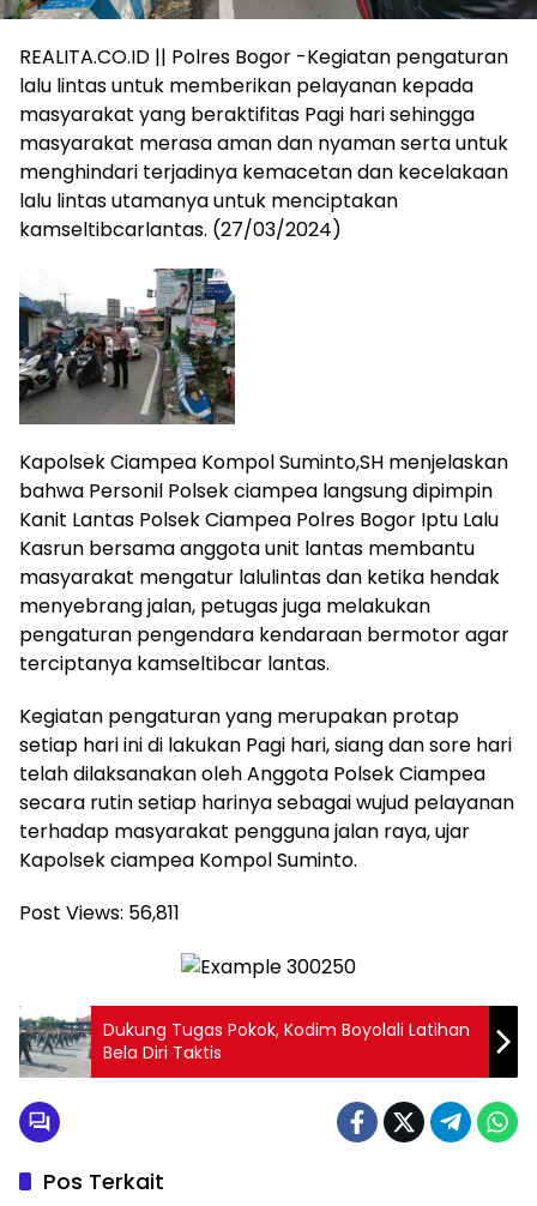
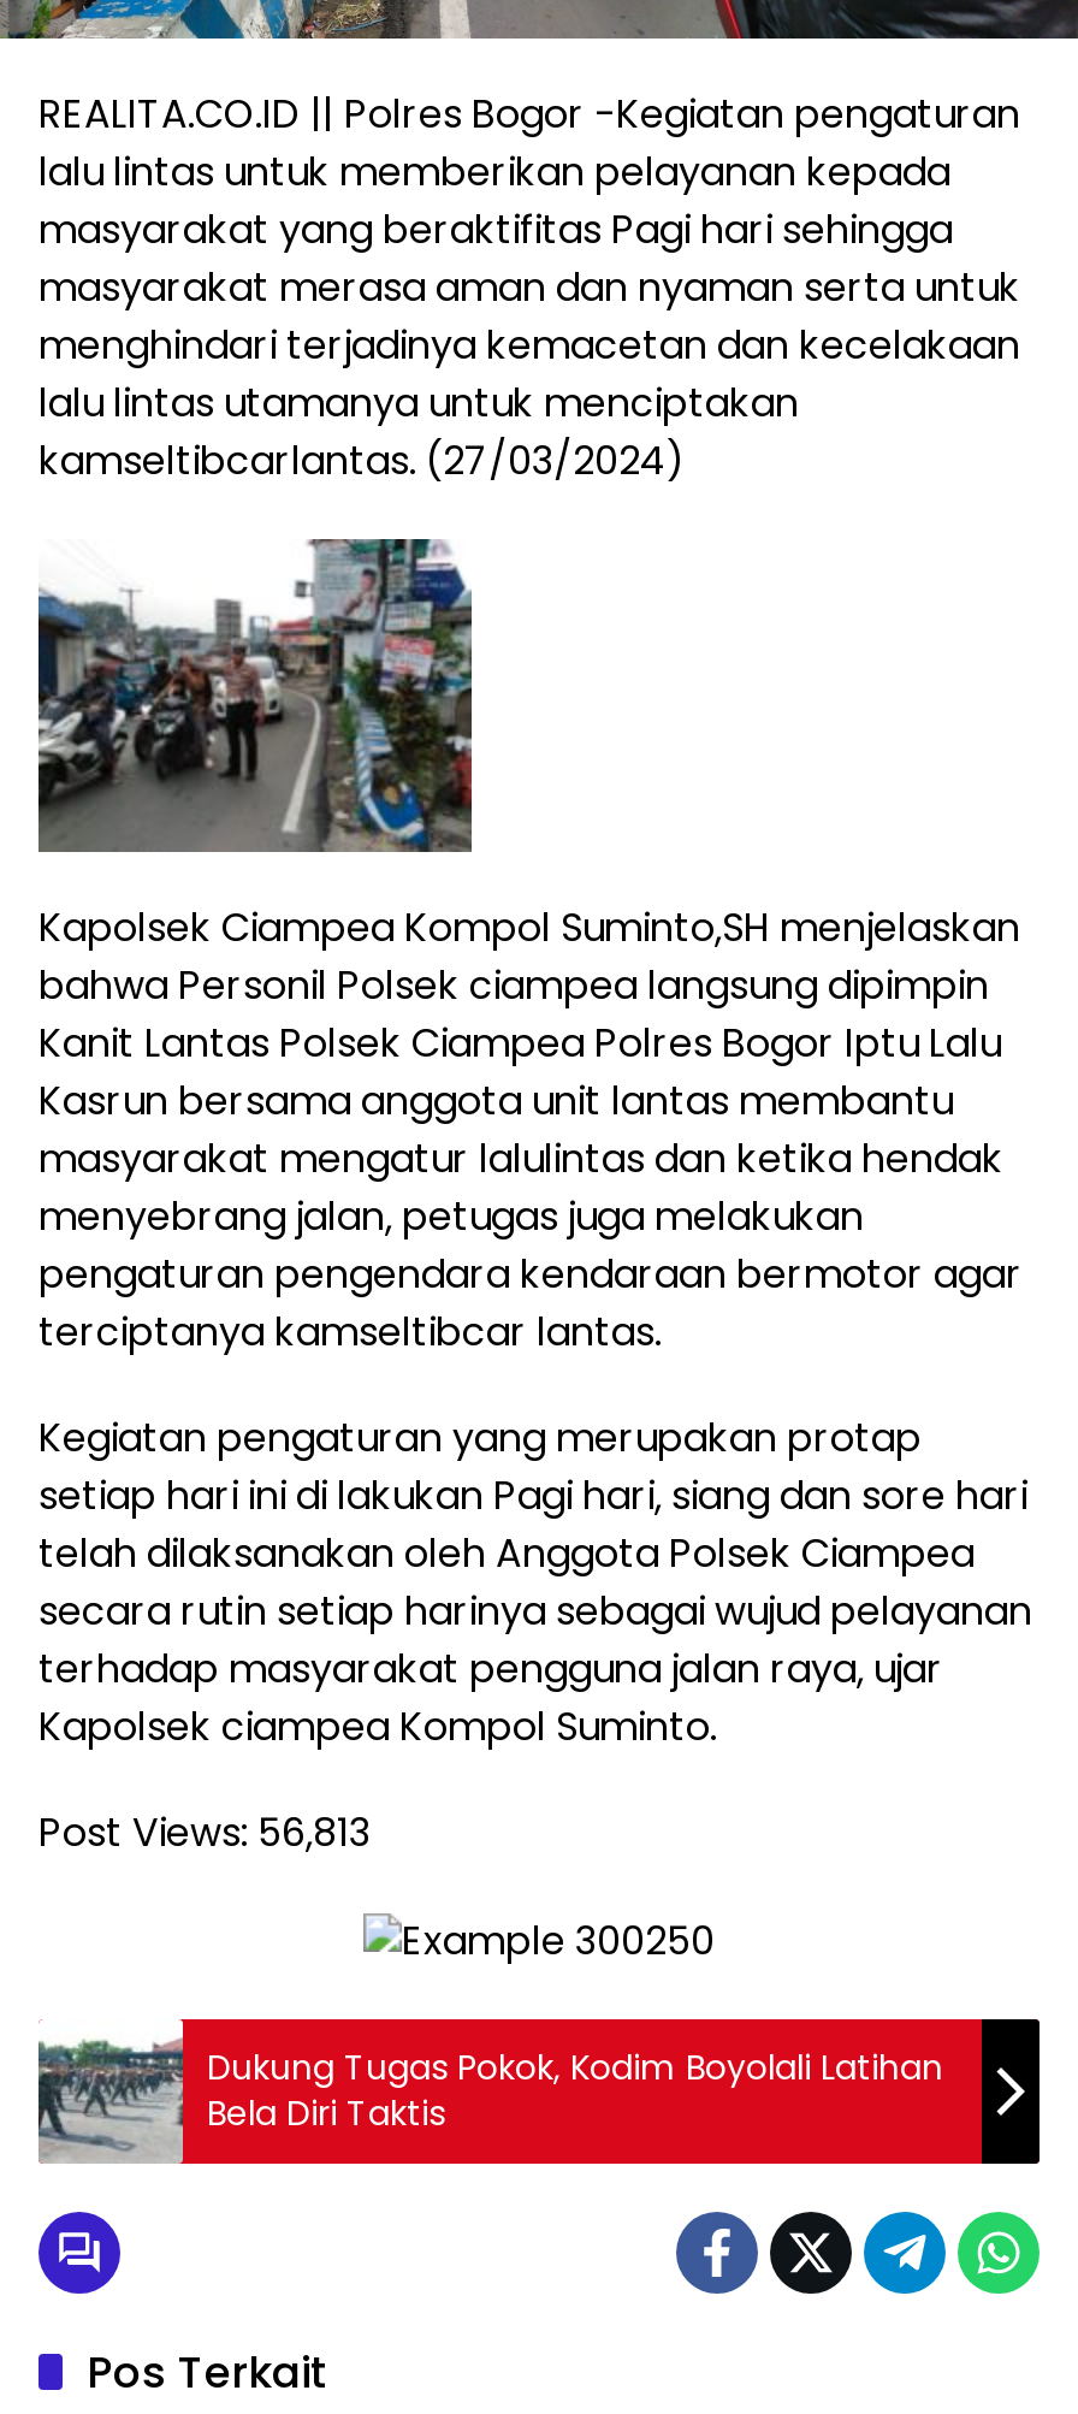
- Post Views: 56,811
+ Post Views: 56,813
